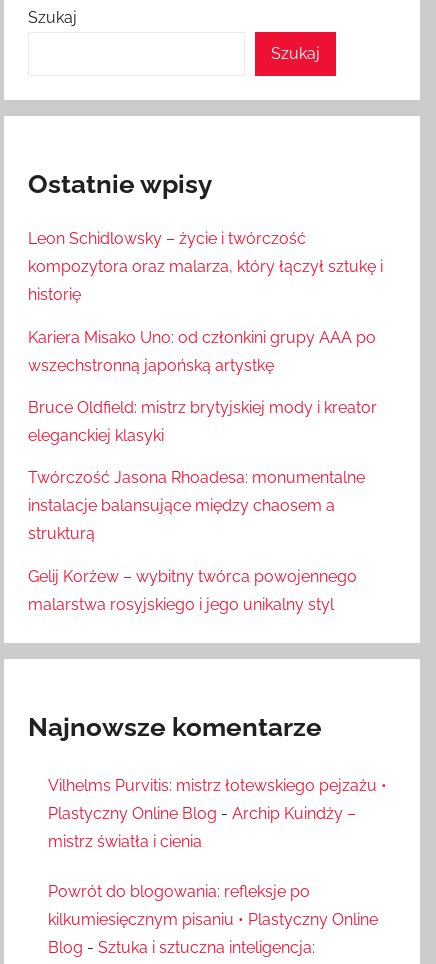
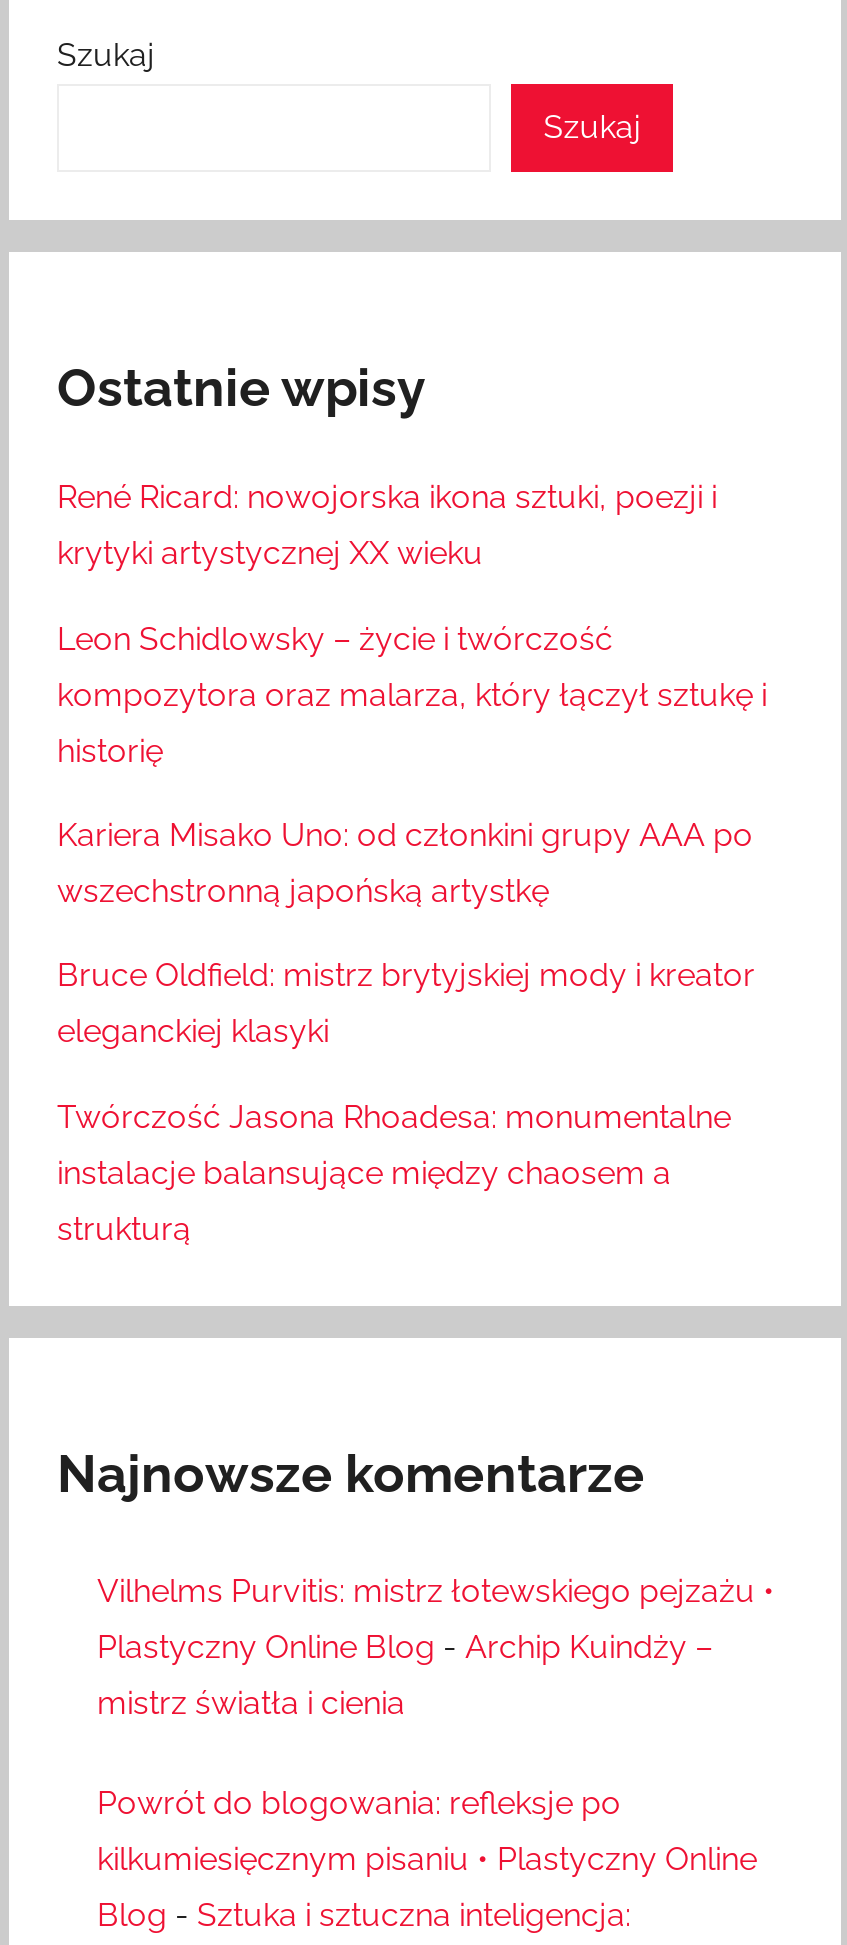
+ René Ricard: nowojorska ikona sztuki, poezji i
+ krytyki artystycznej XX wieku

moved down: Leon Schidlowsky – życie i twórczość | kompozytora oraz malarza, który łączył sztukę i | historię | ... | instalacje balansujące między chaosem a | strukturą

- Gelij Korżew – wybitny twórca powojennego
- malarstwa rosyjskiego i jego unikalny styl
